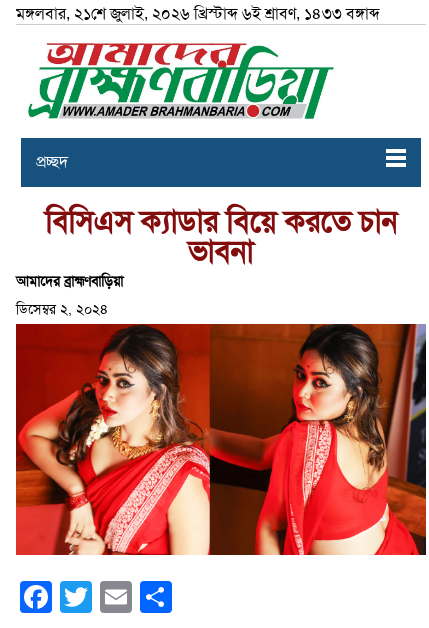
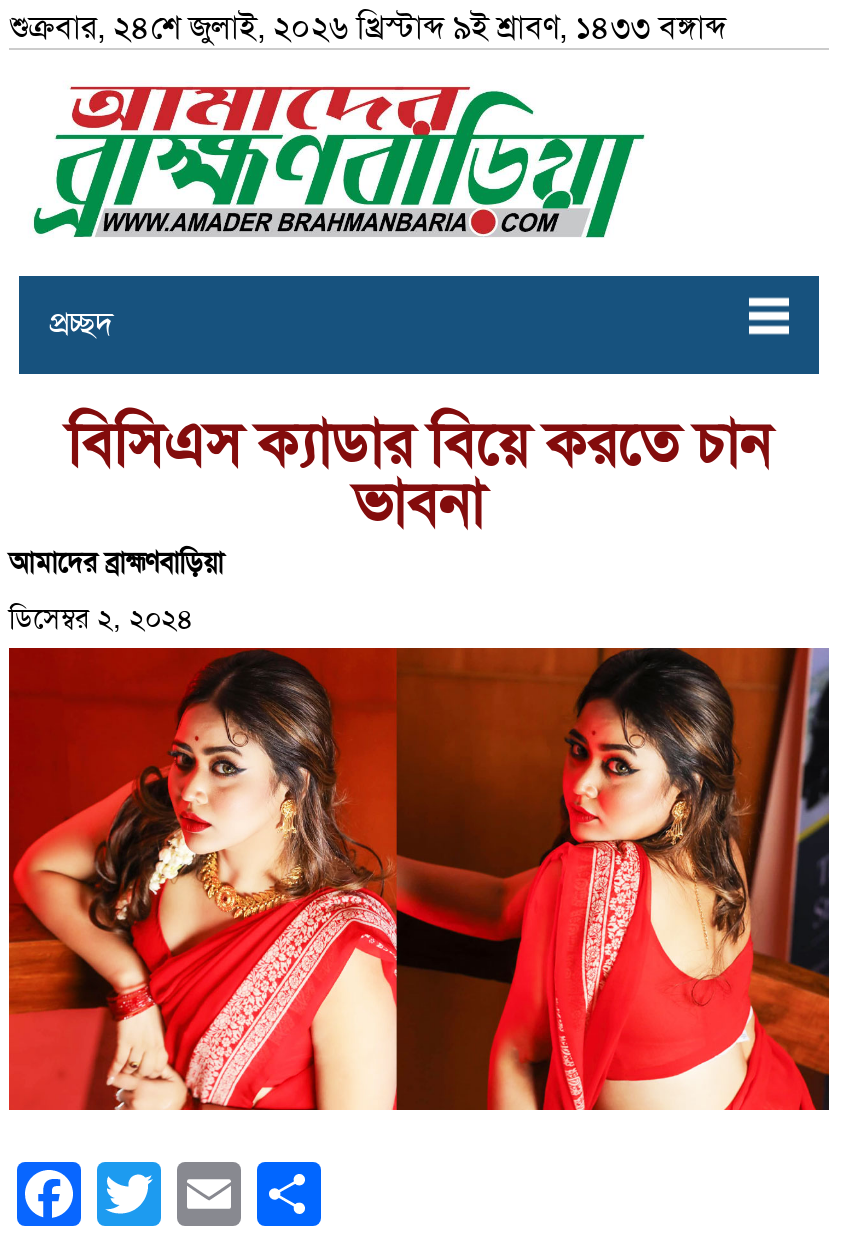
- মঙ্গলবার, ২১শে জুলাই, ২০২৬ খ্রিস্টাব্দ ৬ই শ্রাবণ, ১৪৩৩ বঙ্গাব্দ
+ শুক্রবার, ২৪শে জুলাই, ২০২৬ খ্রিস্টাব্দ ৯ই শ্রাবণ, ১৪৩৩ বঙ্গাব্দ
